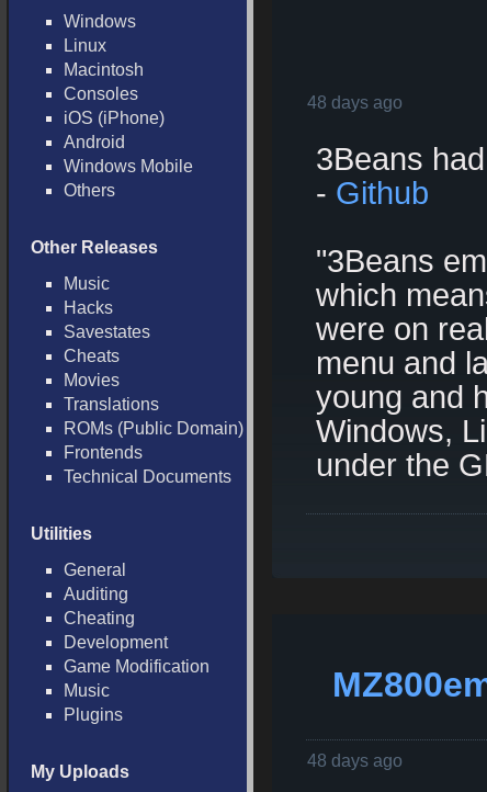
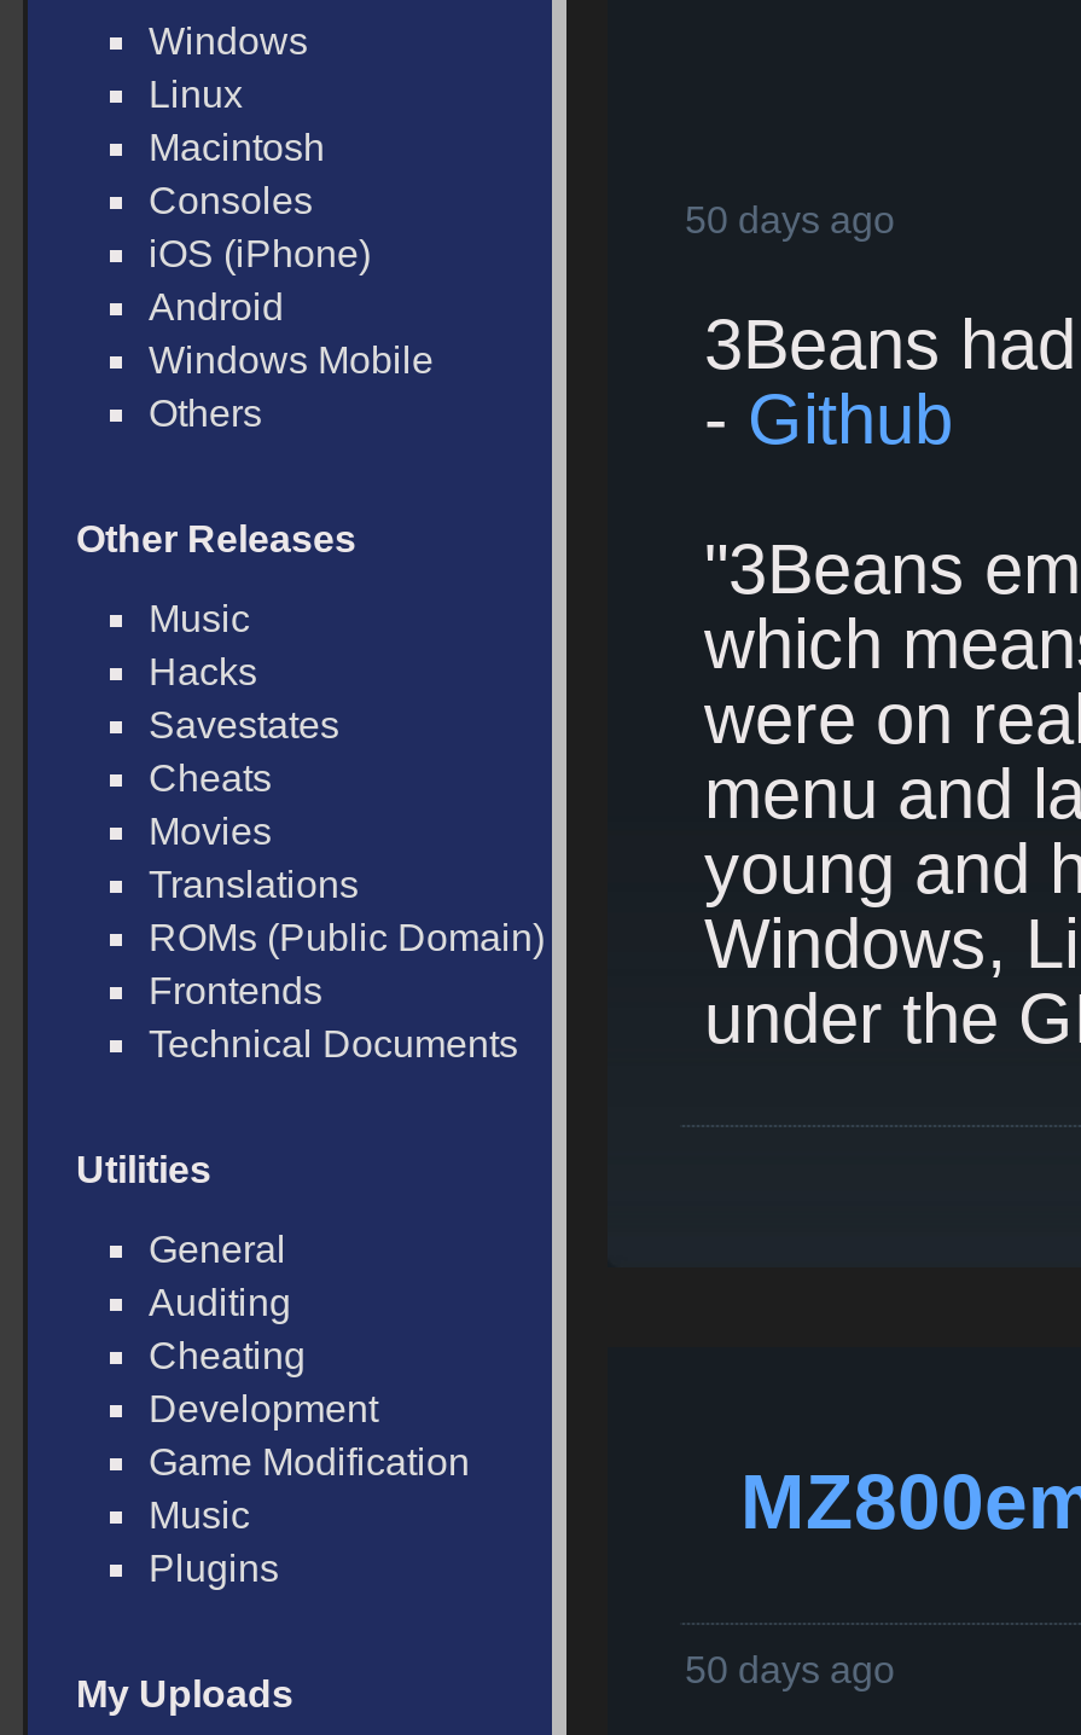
- 48 days ago
+ 50 days ago

- 48 days ago
+ 50 days ago
